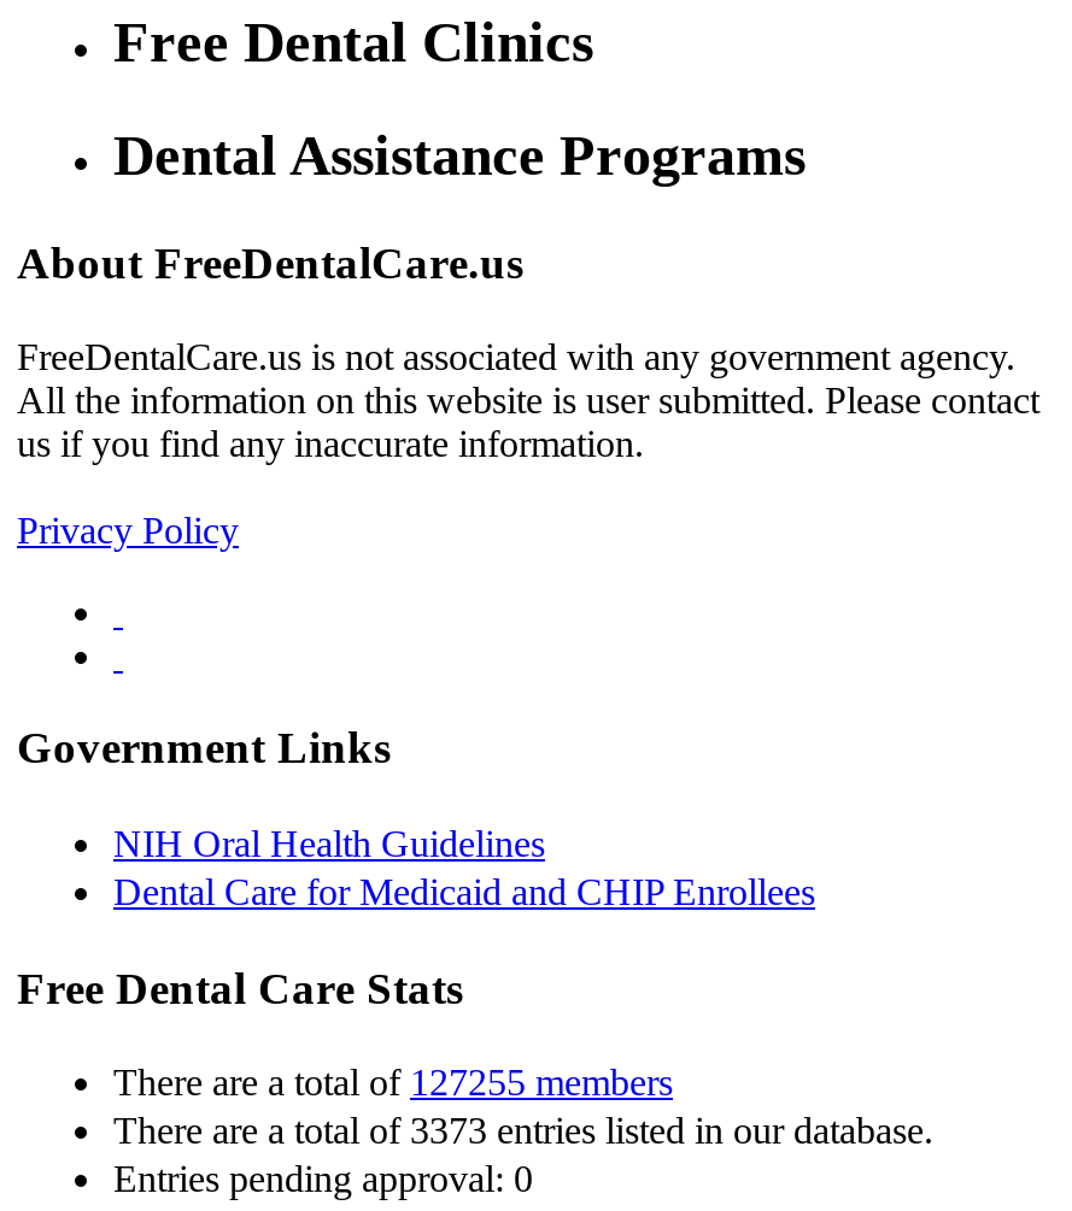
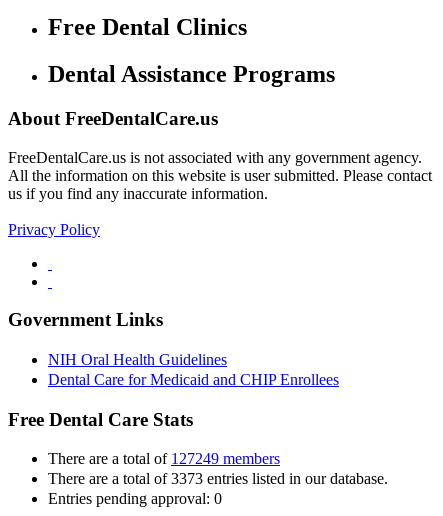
- There are a total of 127255 members
+ There are a total of 127249 members
